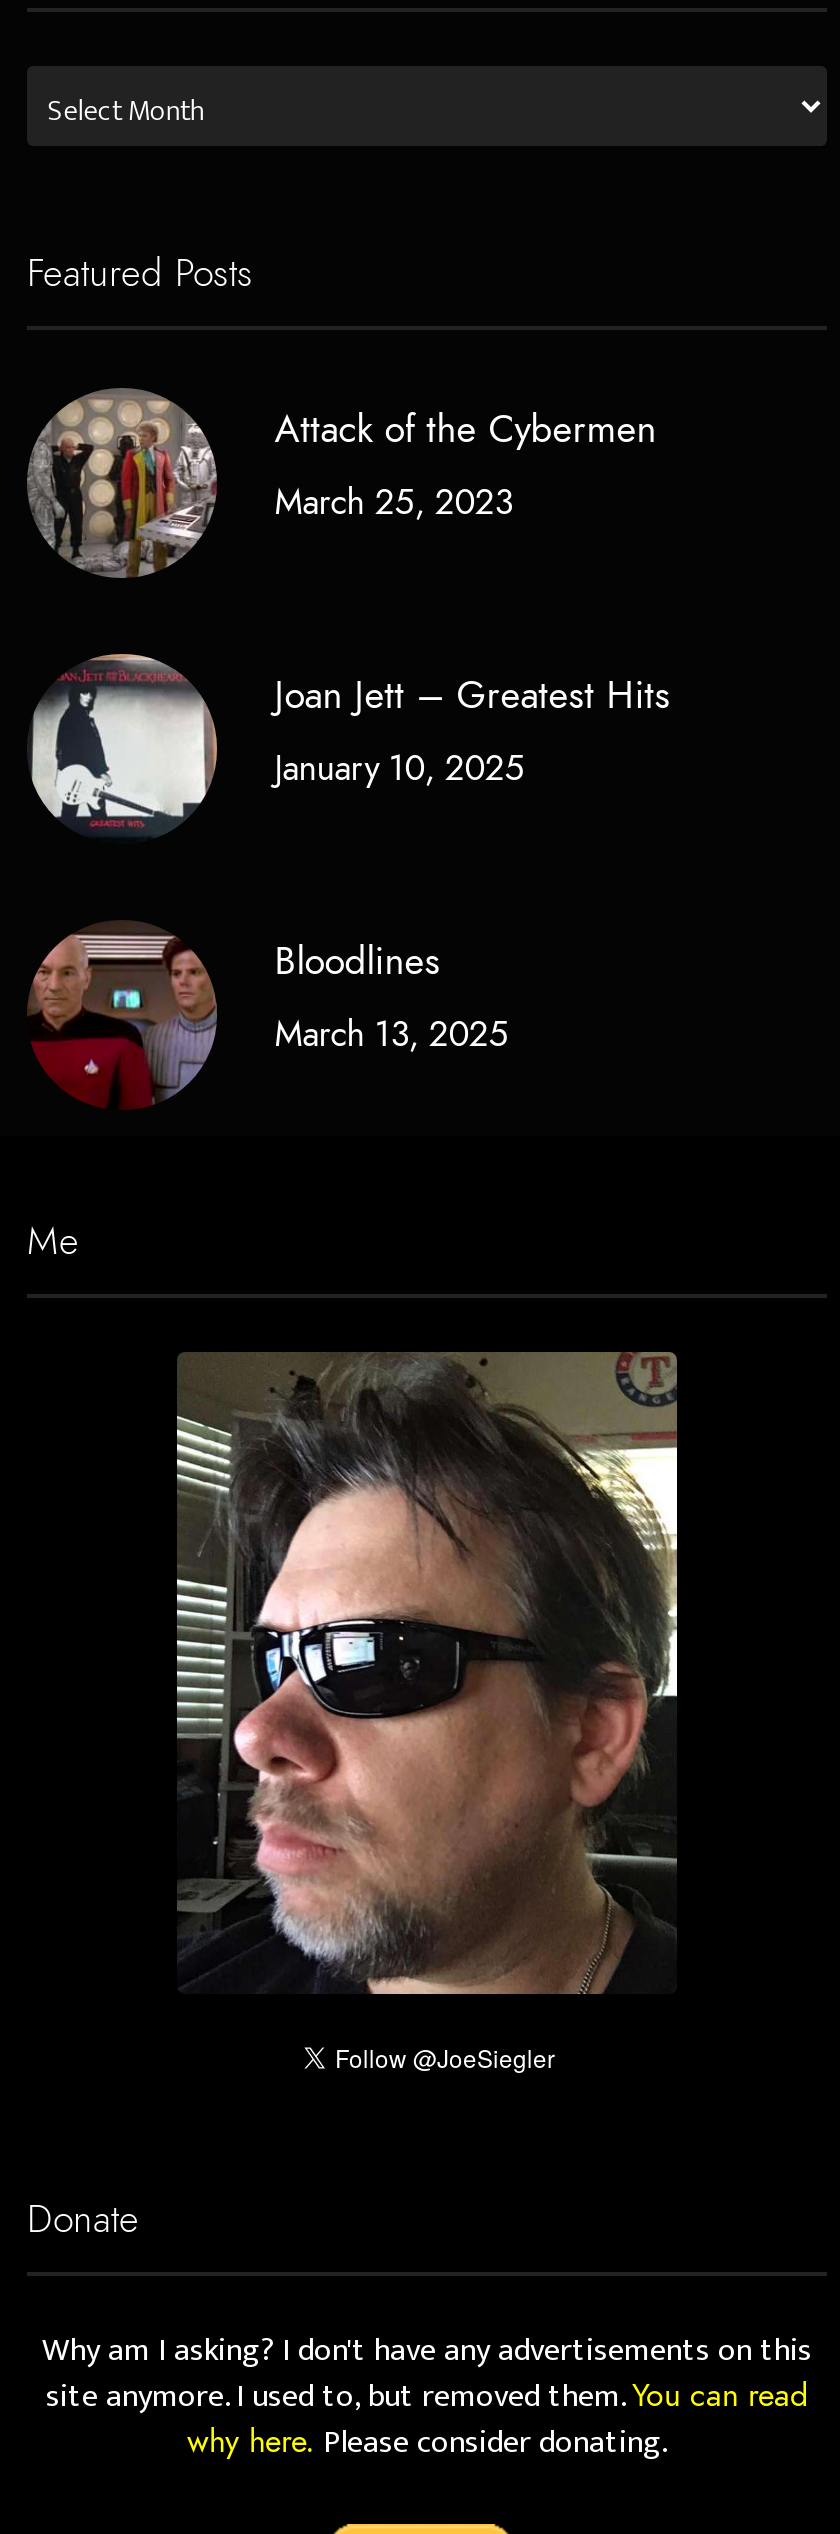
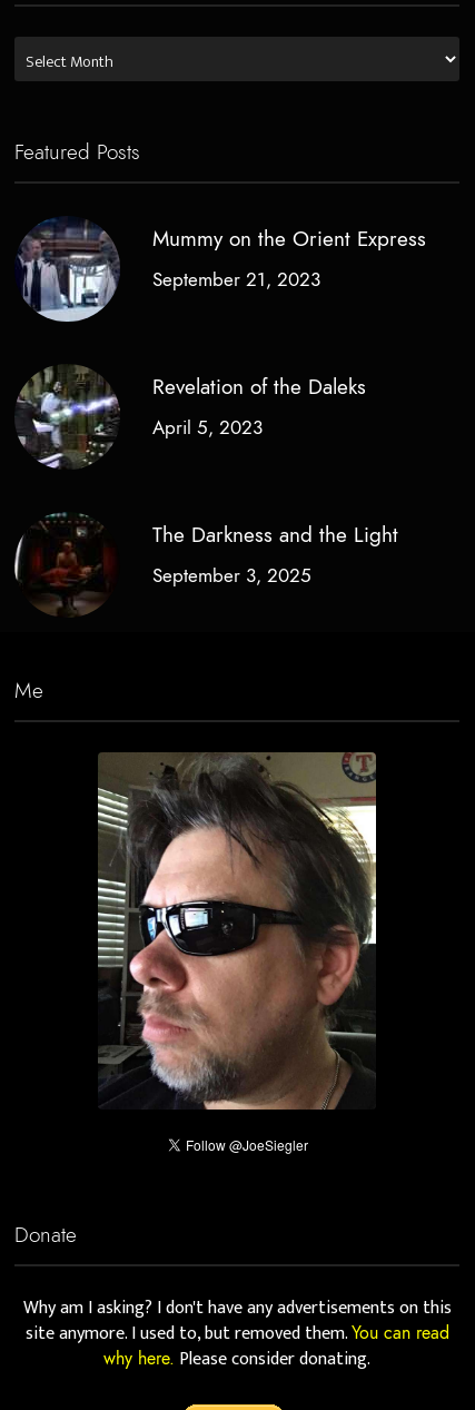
- [image]
- Attack of the Cybermen
- March 25, 2023
+ [image]
+ Mummy on the Orient Express
+ September 21, 2023

- [image]
- Joan Jett – Greatest Hits
- January 10, 2025
+ [image]
+ Revelation of the Daleks
+ April 5, 2023

- [image]
- Bloodlines
- March 13, 2025
+ [image]
+ The Darkness and the Light
+ September 3, 2025
